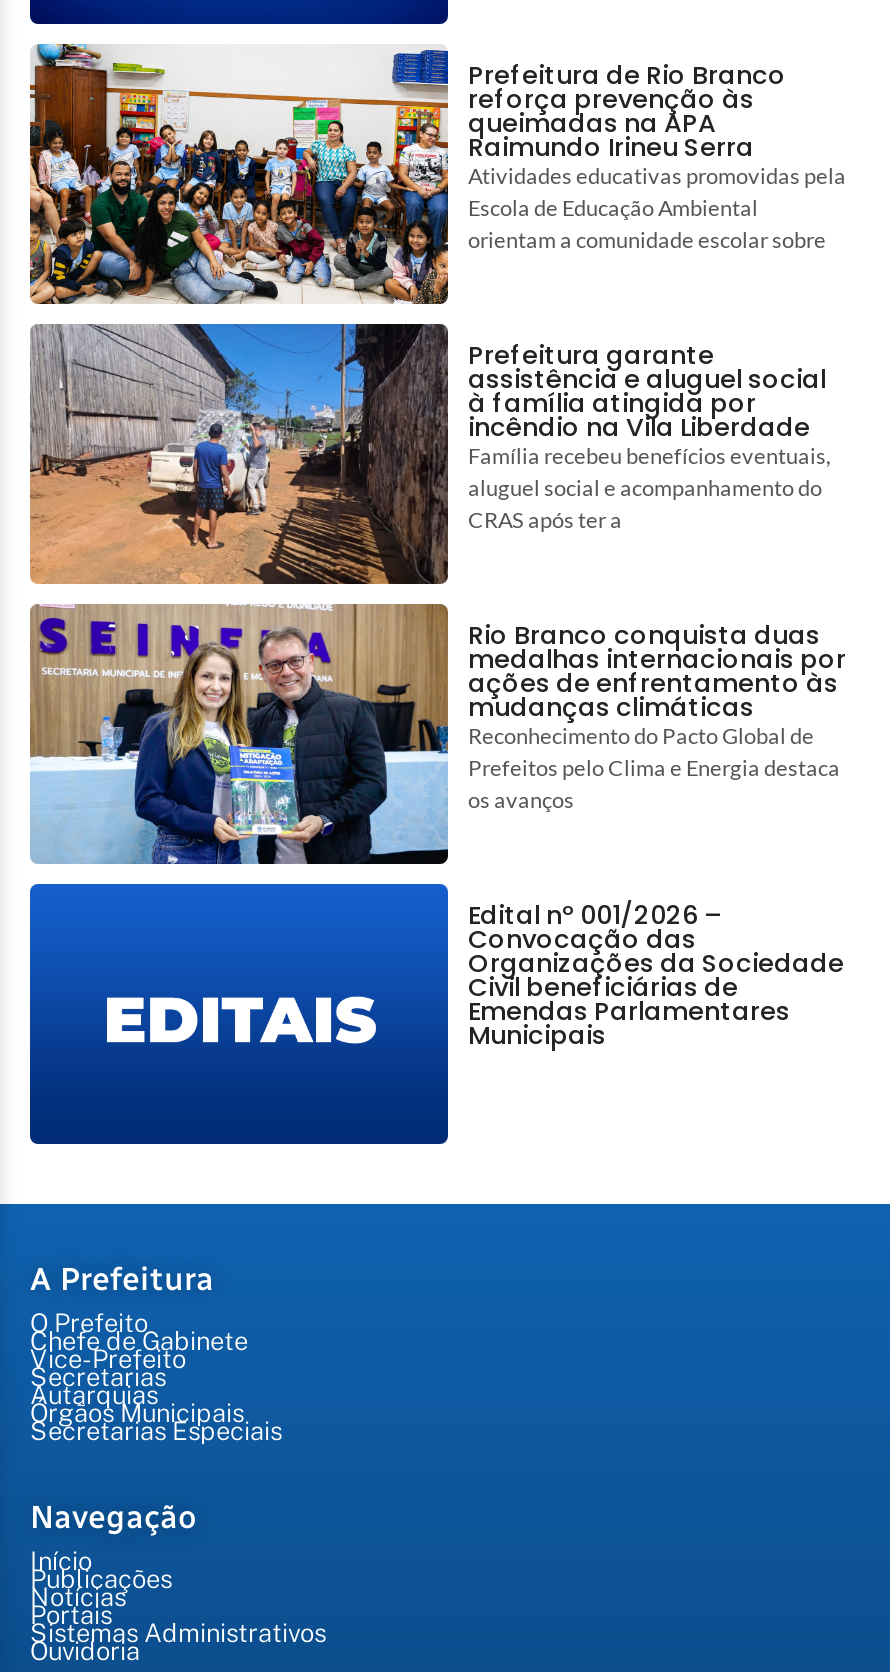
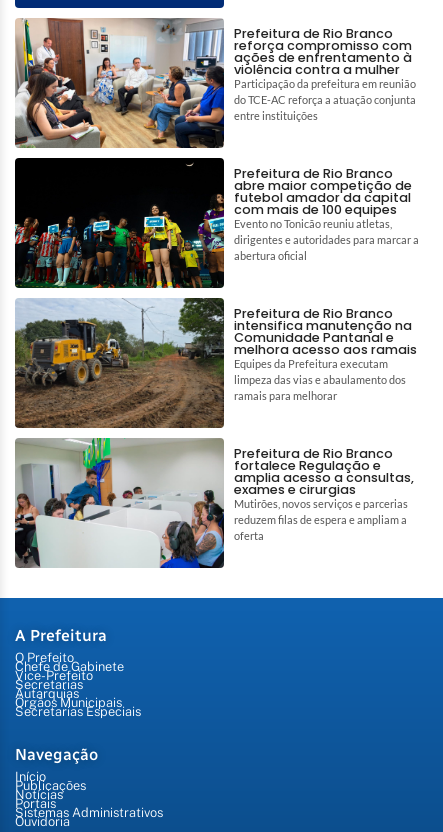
- [image]
- reforça prevenção às
- queimadas na APA
- Raimundo Irineu Serra
- Atividades educativas promovidas pela
- Escola de Educação Ambiental
- orientam a comunidade escolar sobre
+ [image]
+ reforça compromisso com
+ ações de enfrentamento à
+ violência contra a mulher
+ Participação da prefeitura em reunião
+ do TCE-AC reforça a atuação conjunta
+ entre instituições

- [image]
- Prefeitura garante
- assistência e aluguel social
- à família atingida por
- incêndio na Vila Liberdade
- Família recebeu benefícios eventuais,
- aluguel social e acompanhamento do
- CRAS após ter a
+ [image]
+ Prefeitura de Rio Branco
+ abre maior competição de
+ futebol amador da capital
+ com mais de 100 equipes
+ Evento no Tonicão reuniu atletas,
+ dirigentes e autoridades para marcar a
+ abertura oficial

- [image]
- Rio Branco conquista duas
- medalhas internacionais por
- ações de enfrentamento às
- mudanças climáticas
- Reconhecimento do Pacto Global de
- Prefeitos pelo Clima e Energia destaca
- os avanços
+ [image]
+ Prefeitura de Rio Branco
+ intensifica manutenção na
+ Comunidade Pantanal e
+ melhora acesso aos ramais
+ Equipes da Prefeitura executam
+ limpeza das vias e abaulamento dos
+ ramais para melhorar

- [image]
- Edital nº 001/2026 –
- Convocação das
- Organizações da Sociedade
- Civil beneficiárias de
- Emendas Parlamentares
- Municipais
+ [image]
+ Prefeitura de Rio Branco
+ fortalece Regulação e
+ amplia acesso a consultas,
+ exames e cirurgias
+ Mutirões, novos serviços e parcerias
+ reduzem filas de espera e ampliam a
+ oferta
